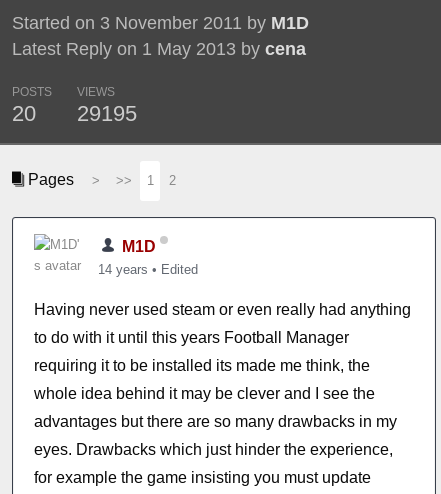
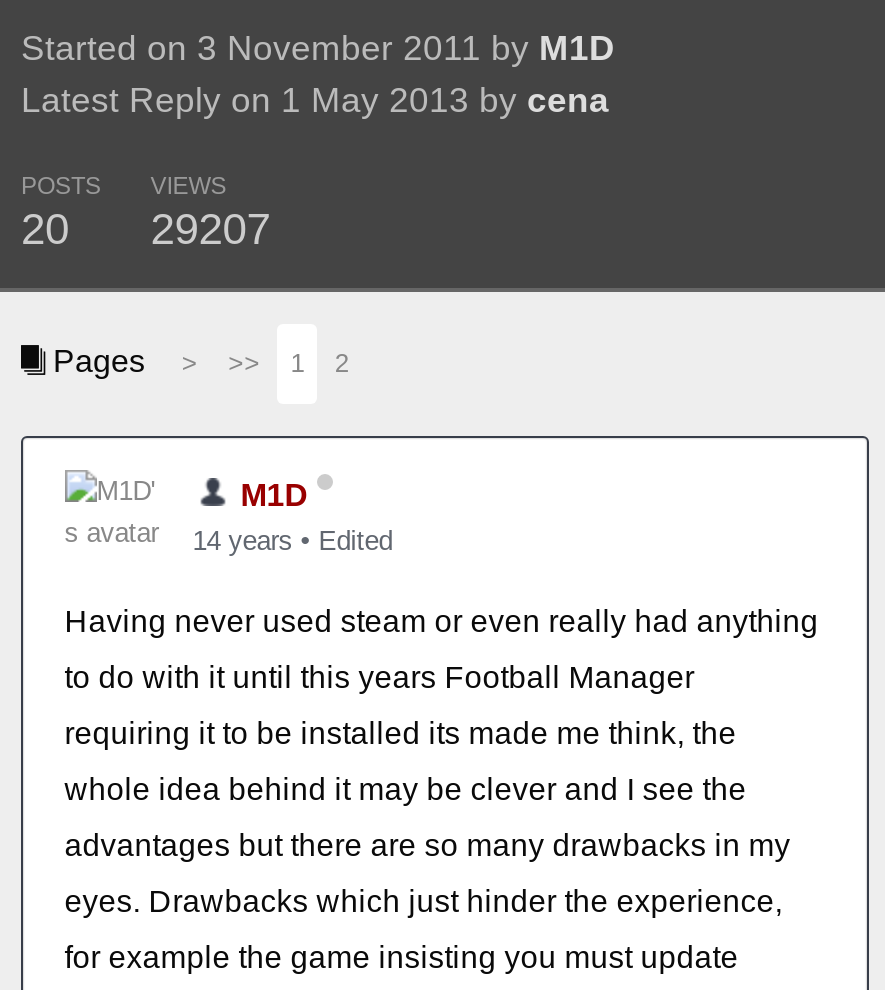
- 20 29195
+ 20 29207
